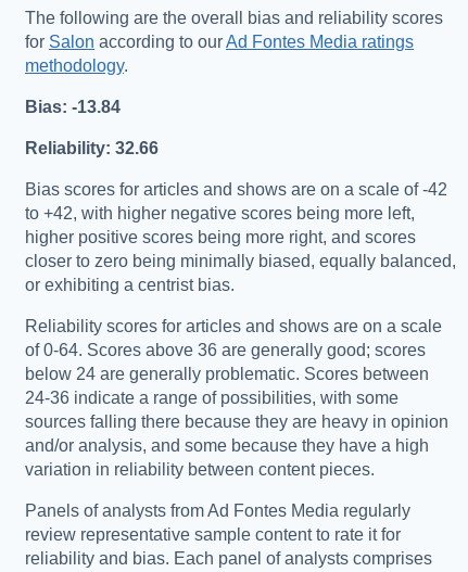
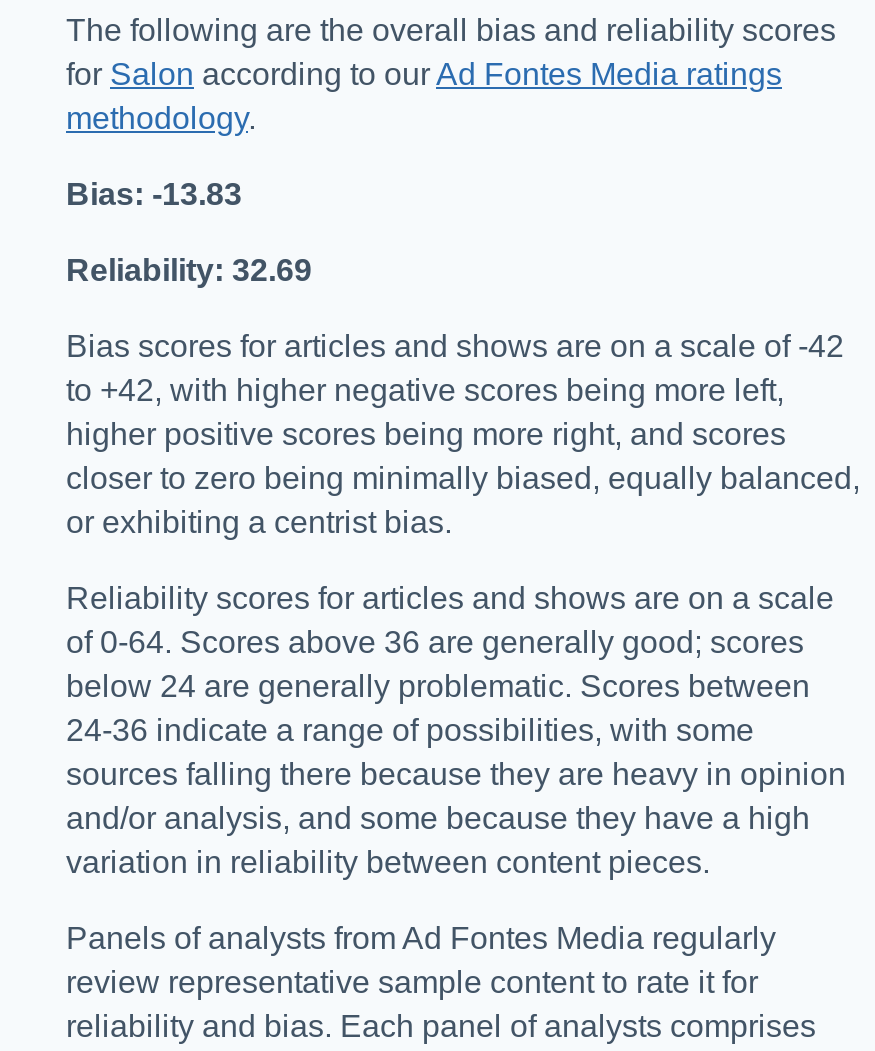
- Bias: -13.84
+ Bias: -13.83

- Reliability: 32.66
+ Reliability: 32.69
